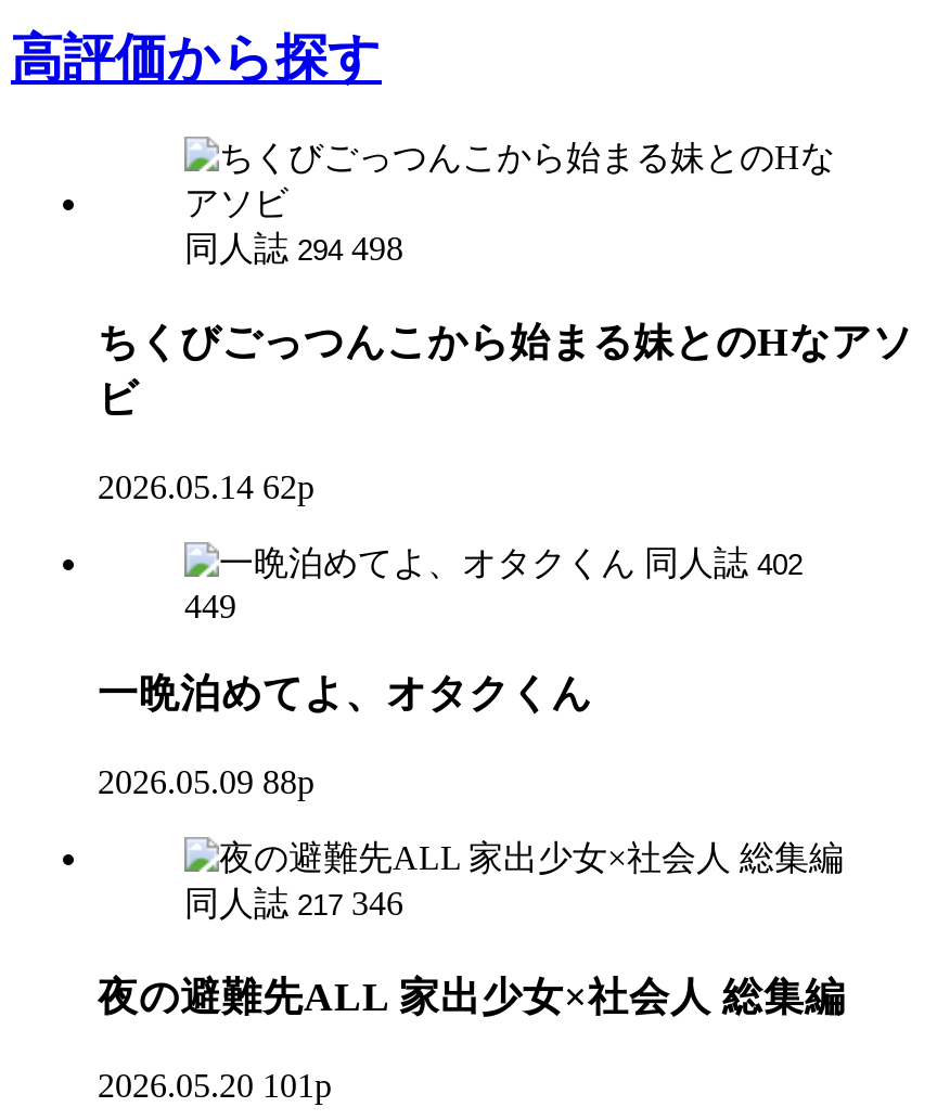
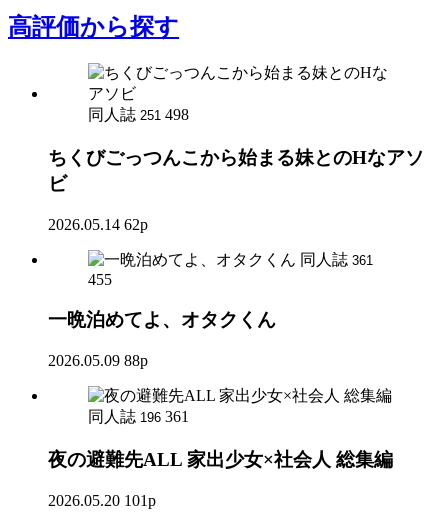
- 同人誌 294 498
+ 同人誌 251 498

- 同人誌 402
+ 同人誌 361

- 449
+ 455

- 同人誌 217 346
+ 同人誌 196 361
